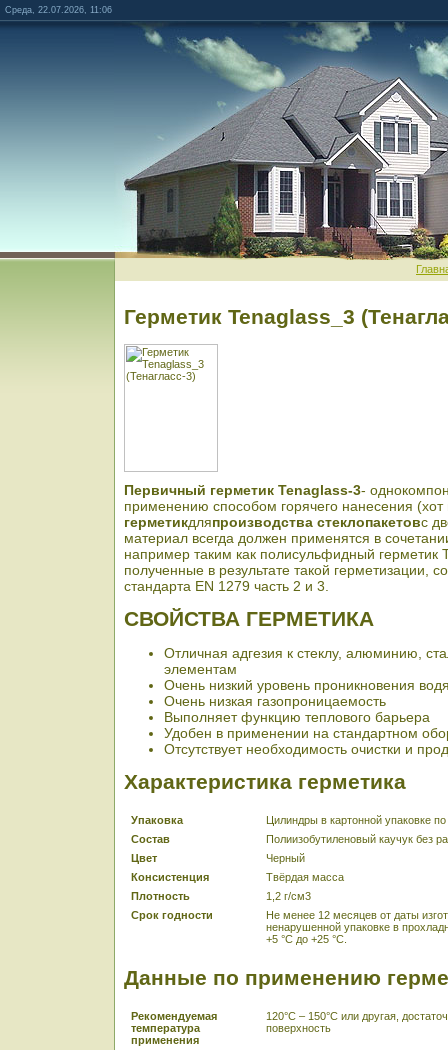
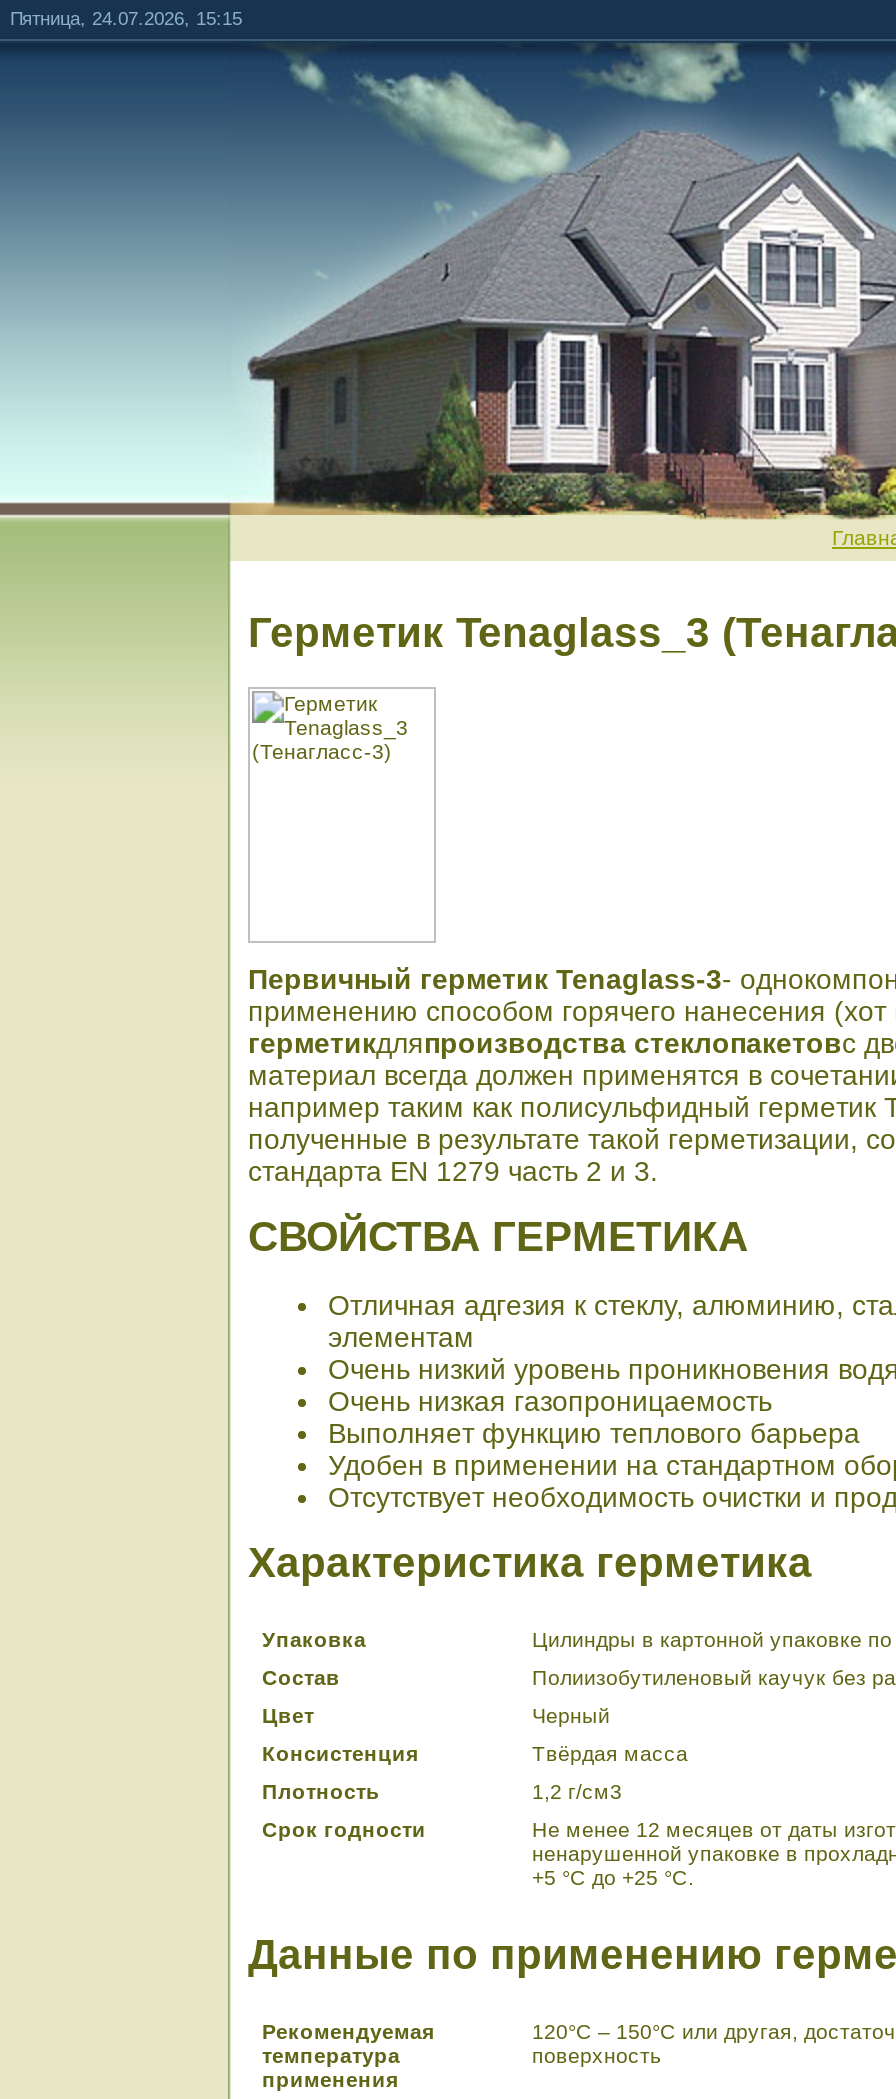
- Среда, 22.07.2026, 11:06
+ Пятница, 24.07.2026, 15:15
